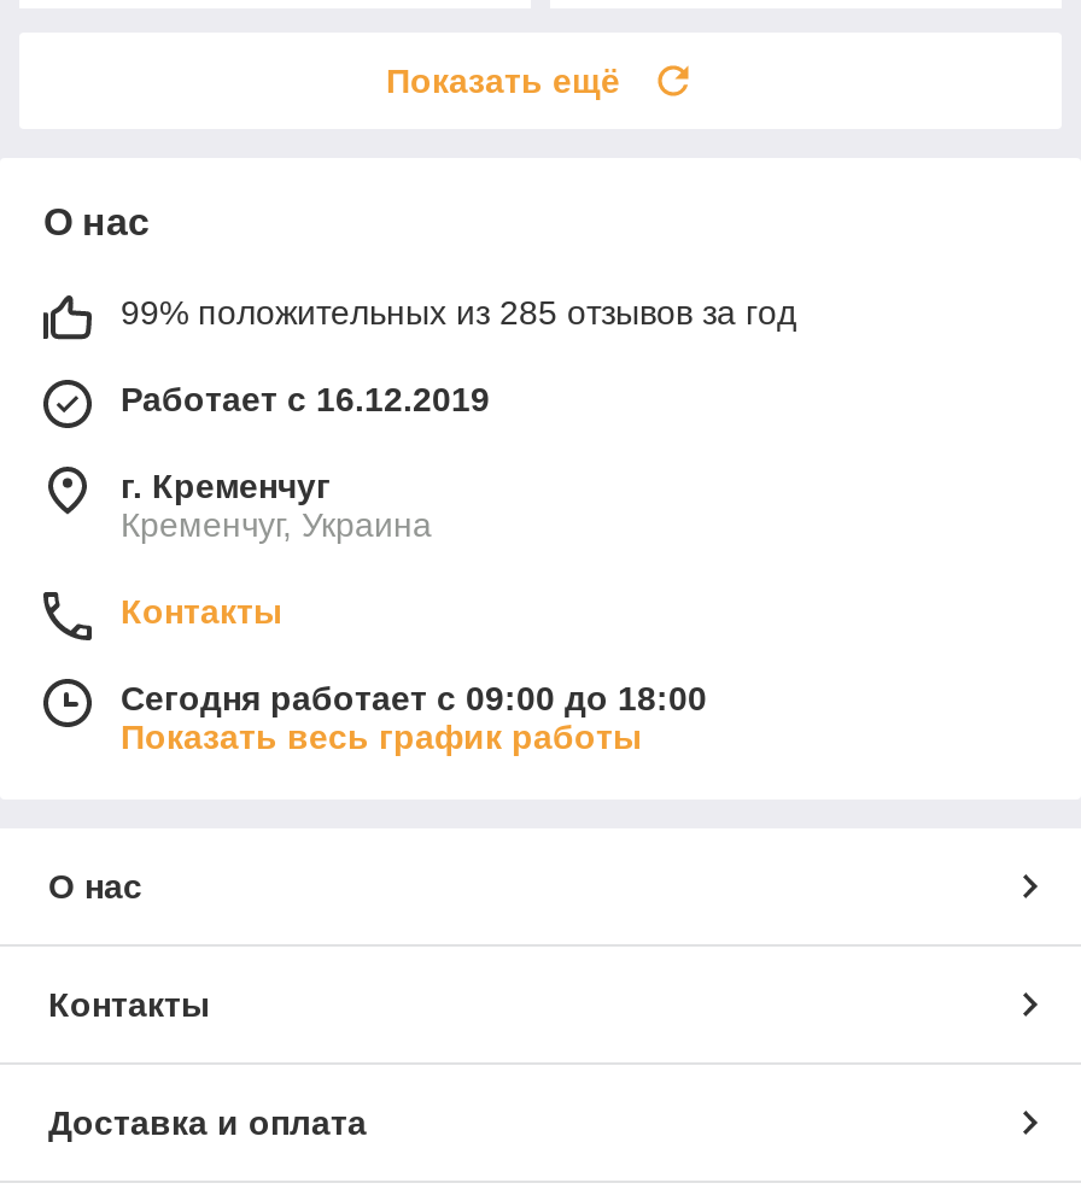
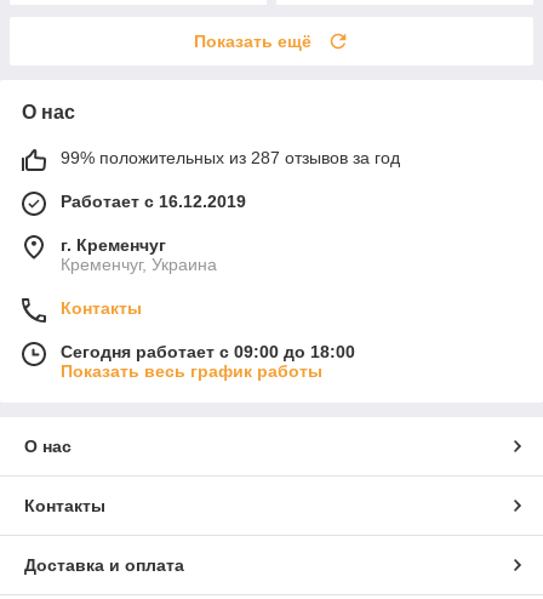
- 99% положительных из 285 отзывов за год
+ 99% положительных из 287 отзывов за год
